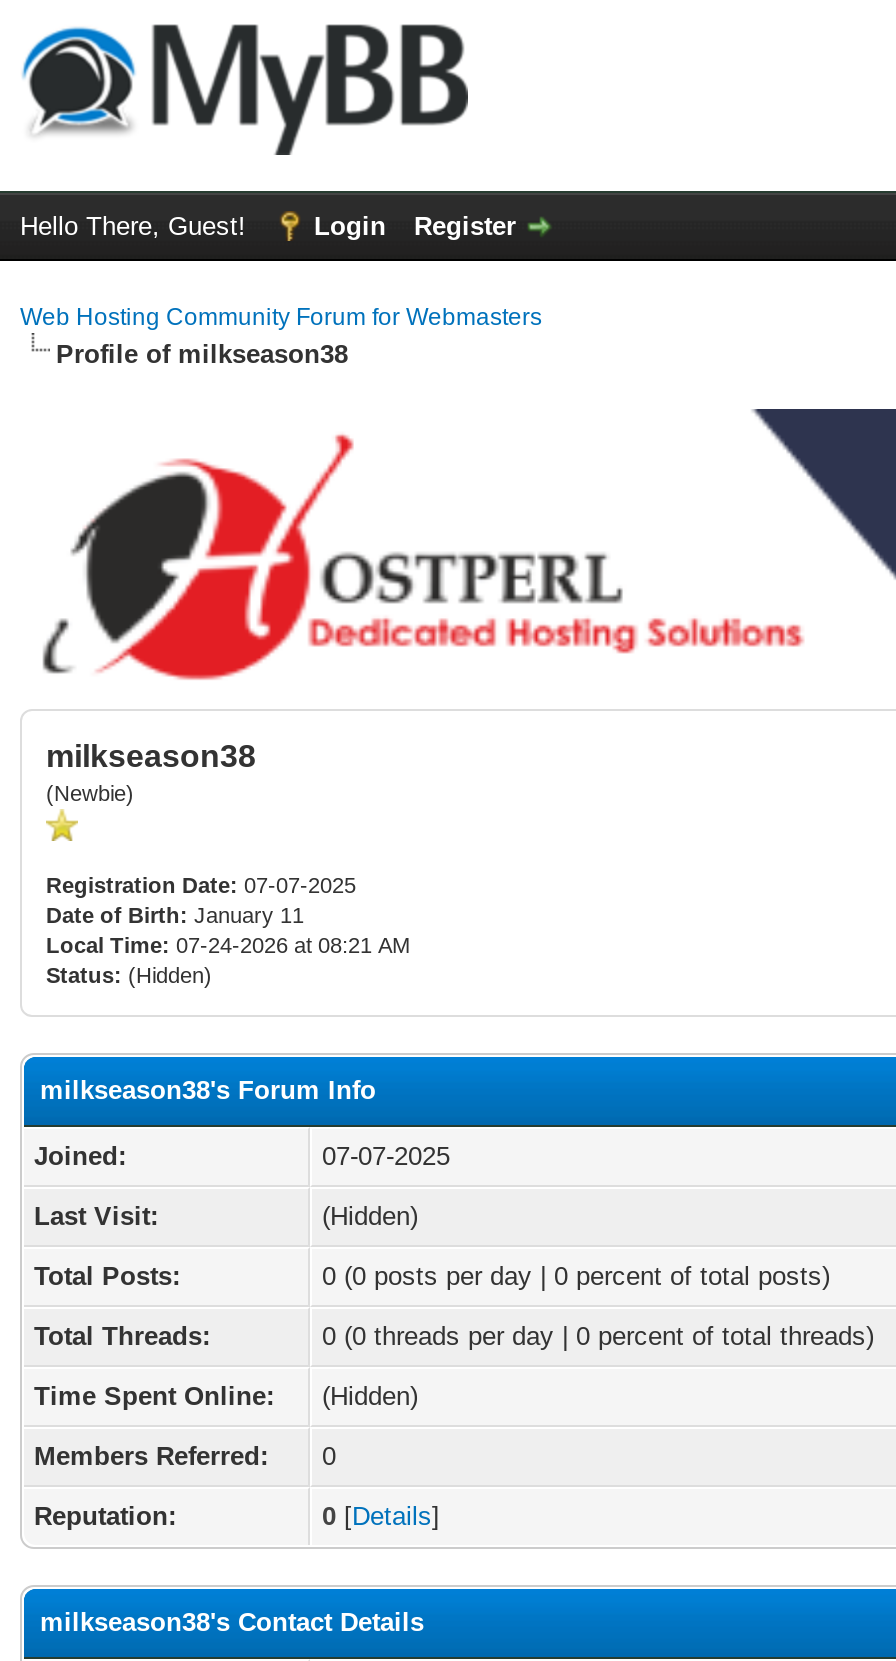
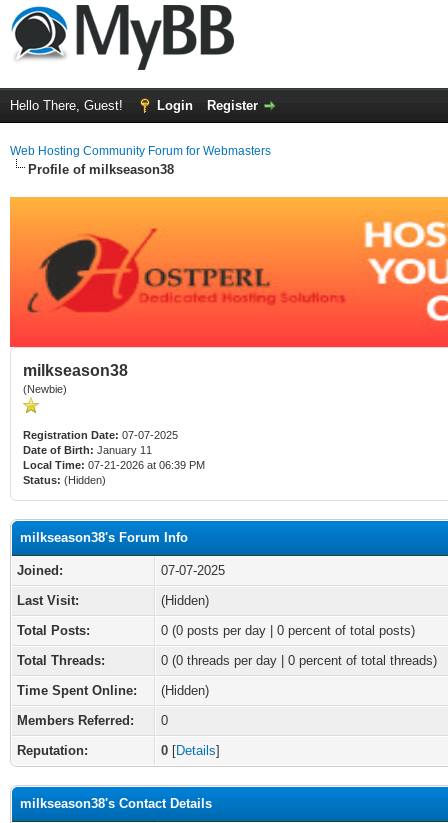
- [image]
+ [image]

- Local Time: 07-24-2026 at 08:21 AM
+ Local Time: 07-21-2026 at 06:39 PM
